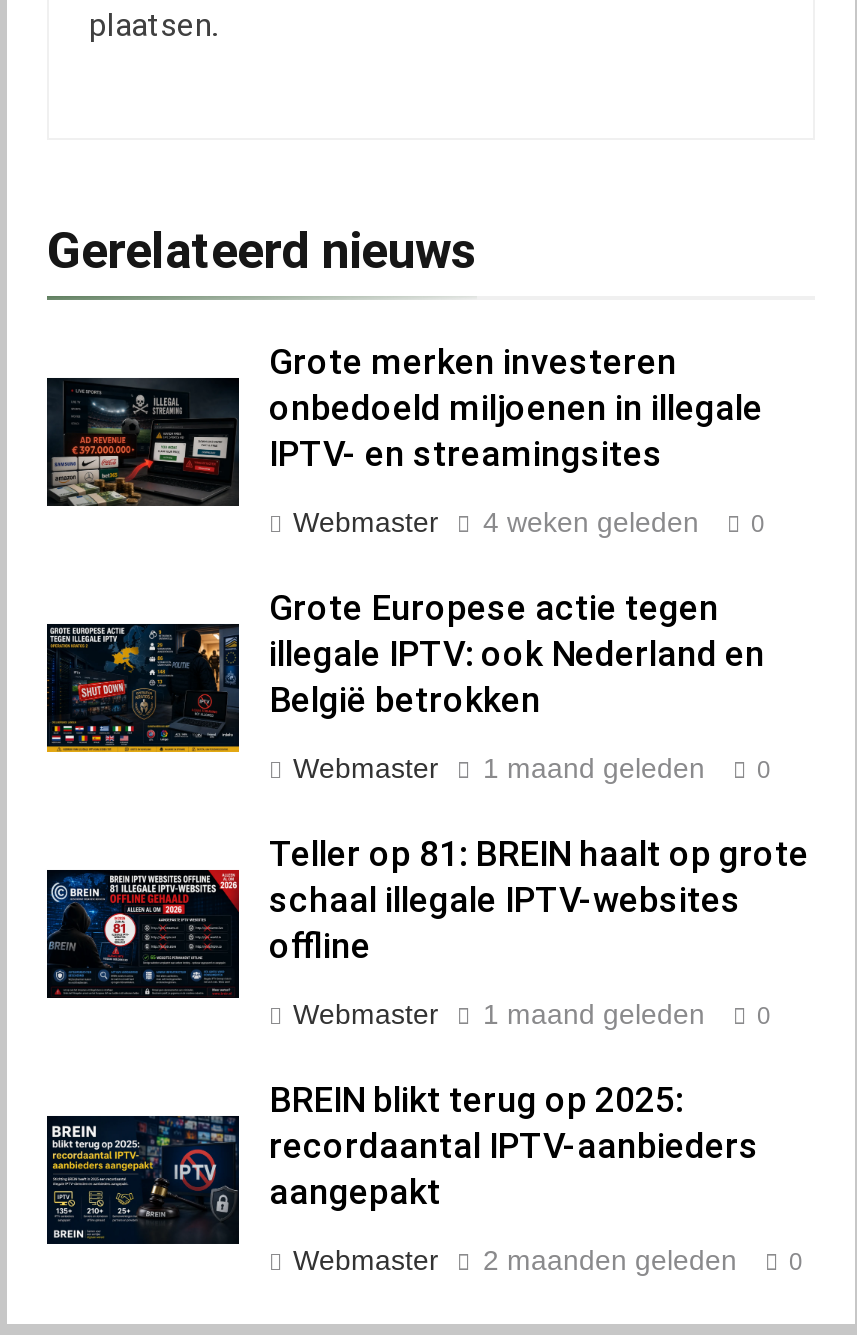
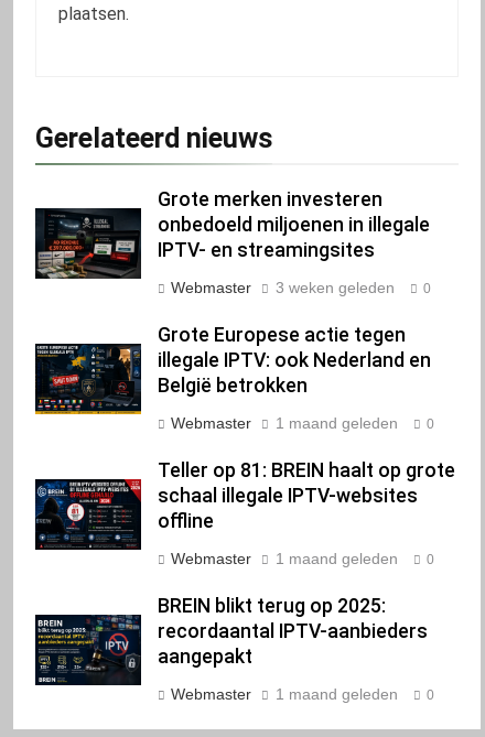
- 4 weken geleden
+ 3 weken geleden

- 2 maanden geleden
+ 1 maand geleden
